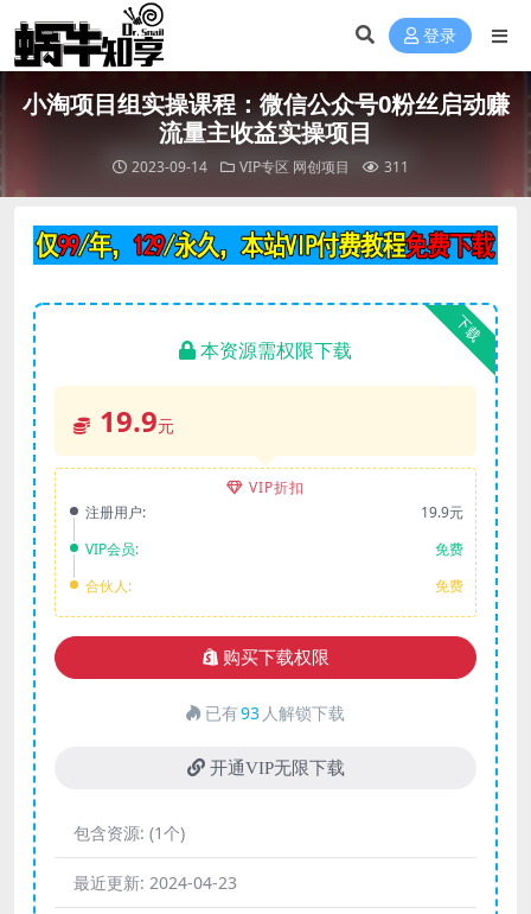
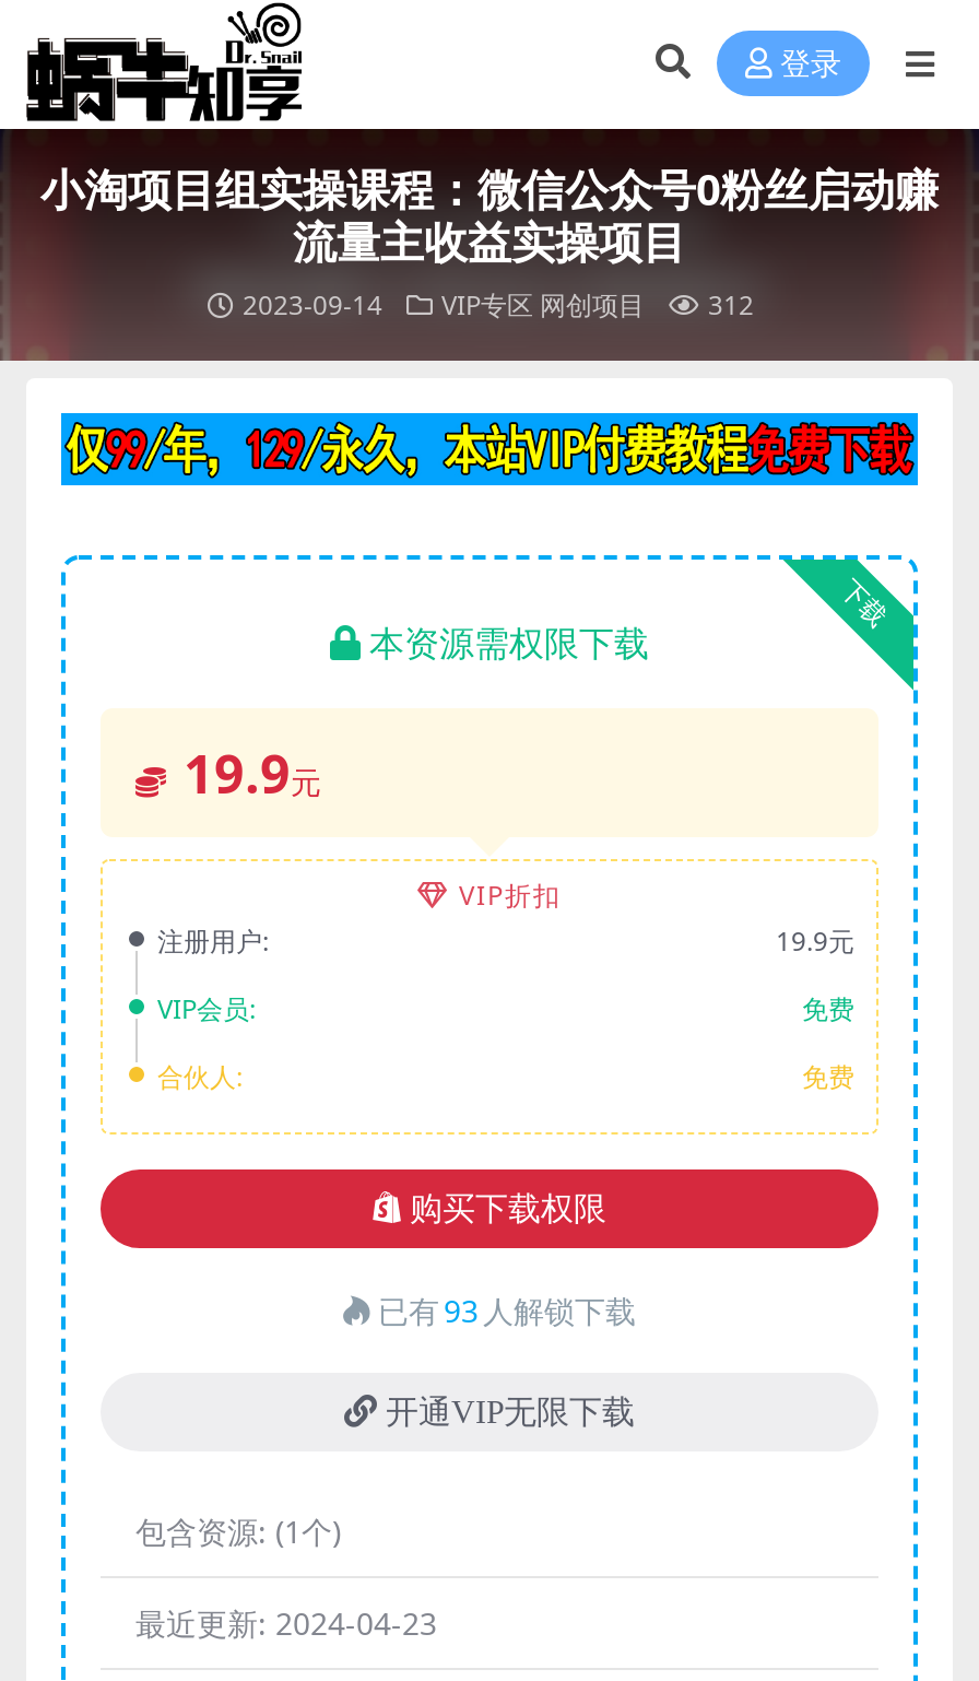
- 2023-09-14 VIP专区 网创项目 311
+ 2023-09-14 VIP专区 网创项目 312
